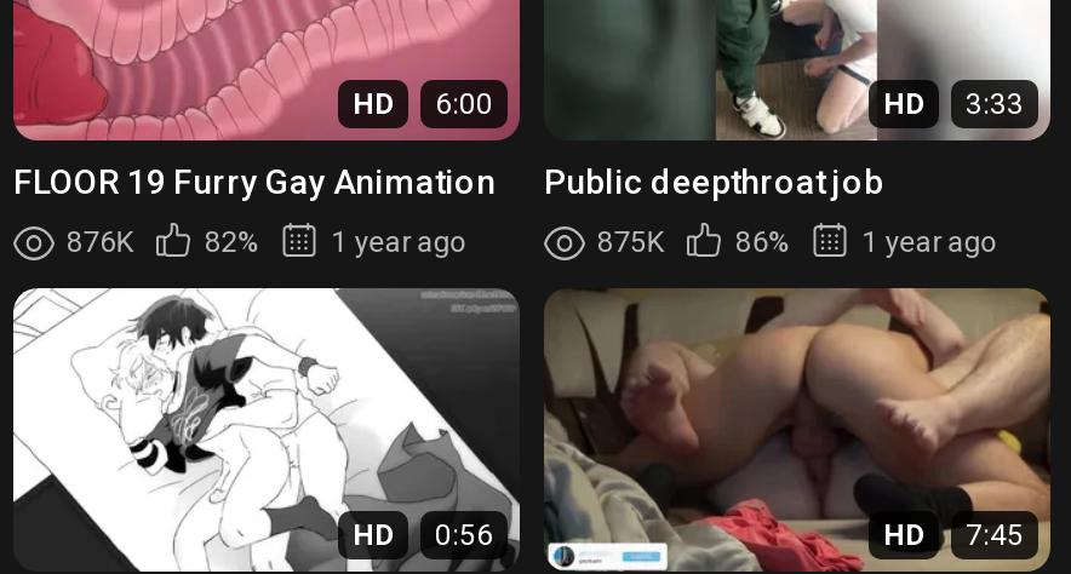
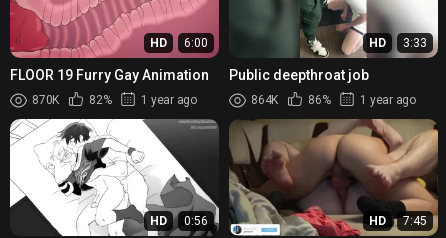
- 876K
+ 870K

- 875K
+ 864K
